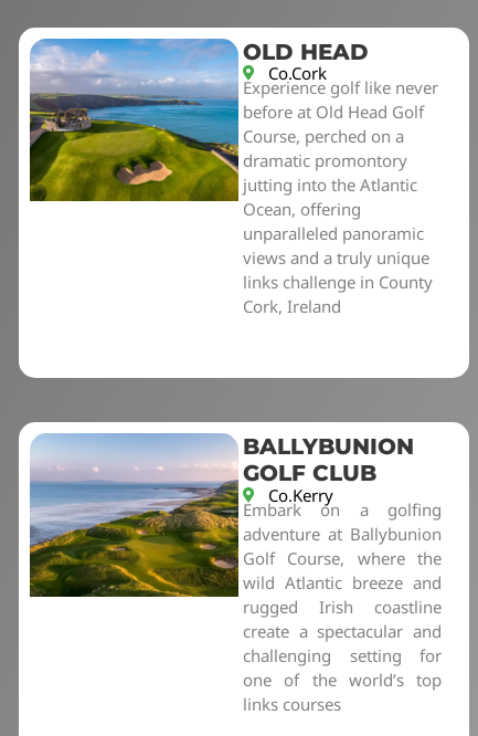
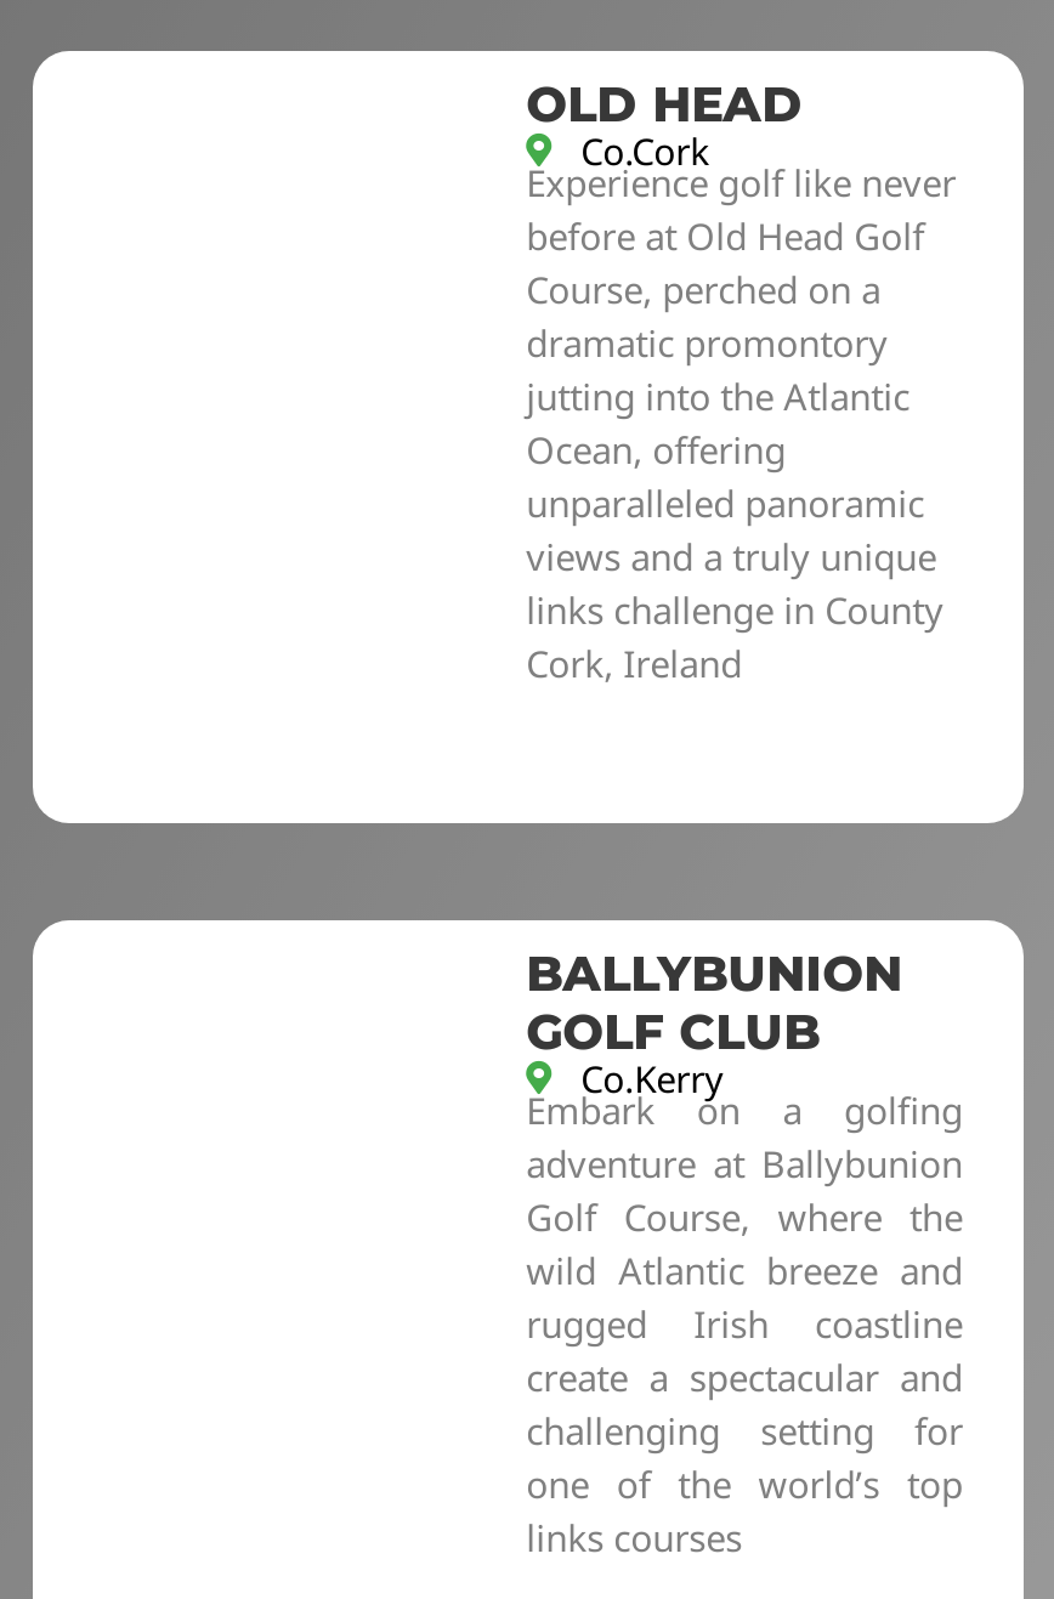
- [image]

- [image]
